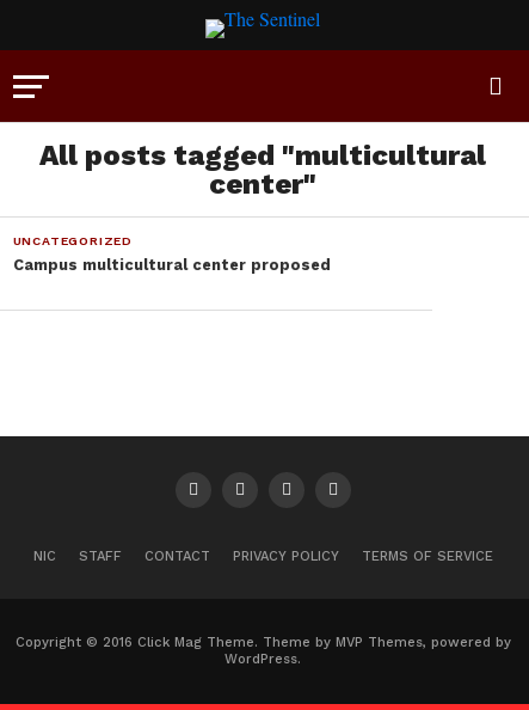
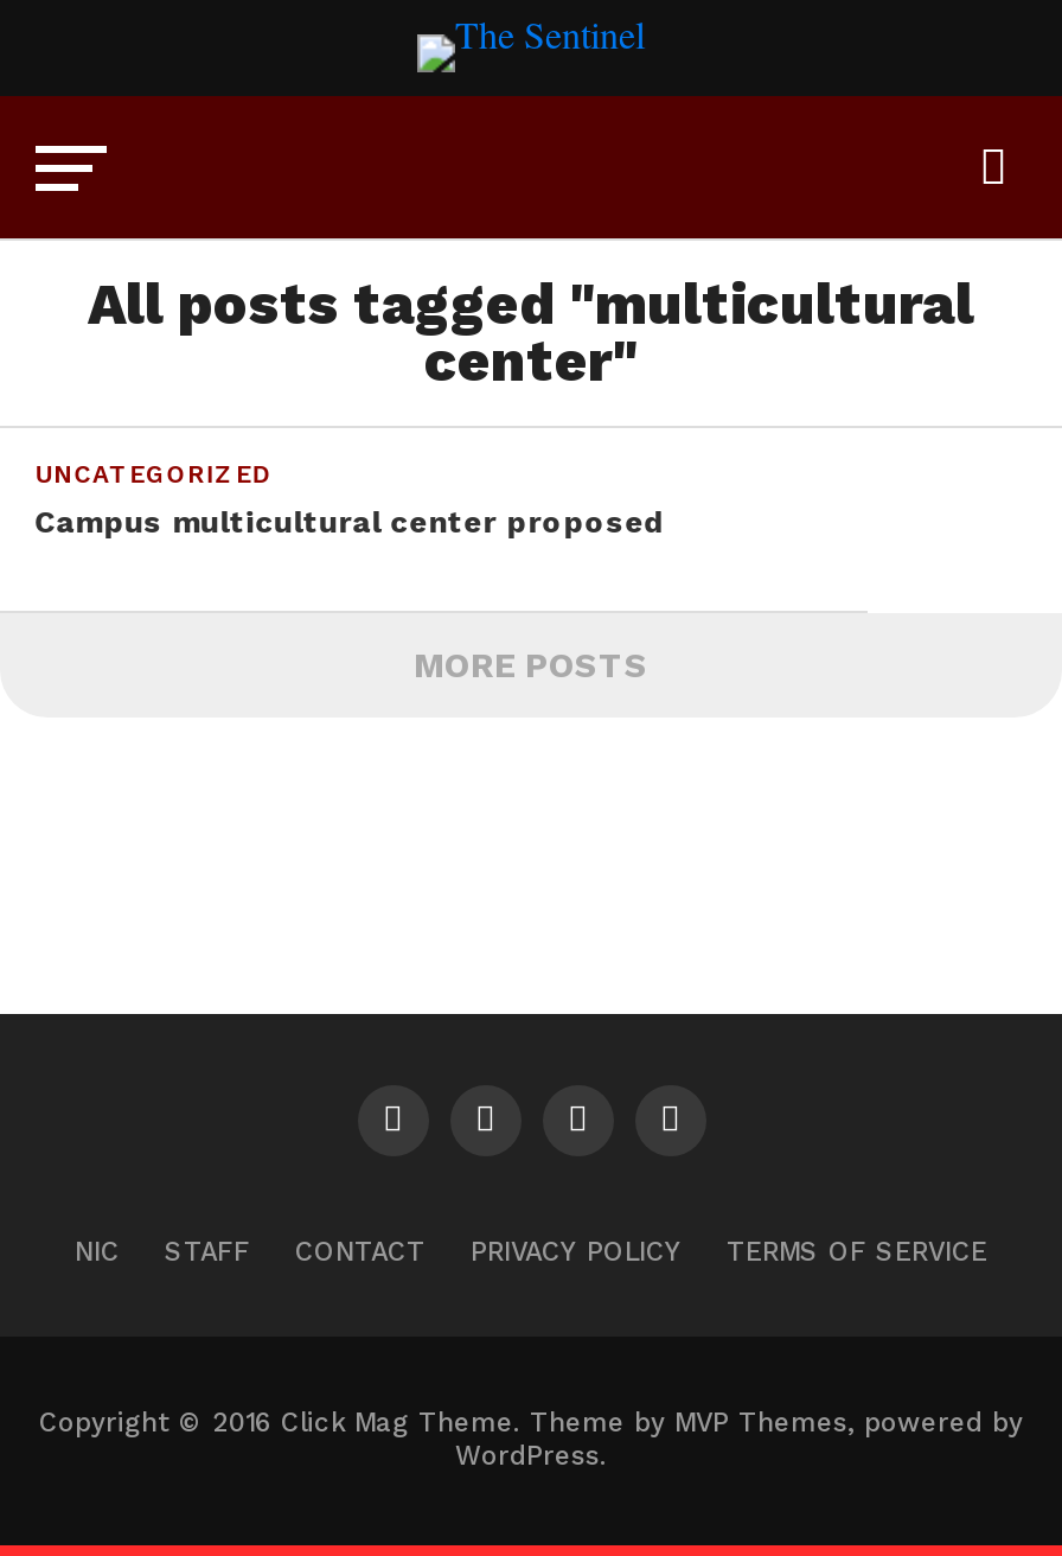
+ MORE POSTS
